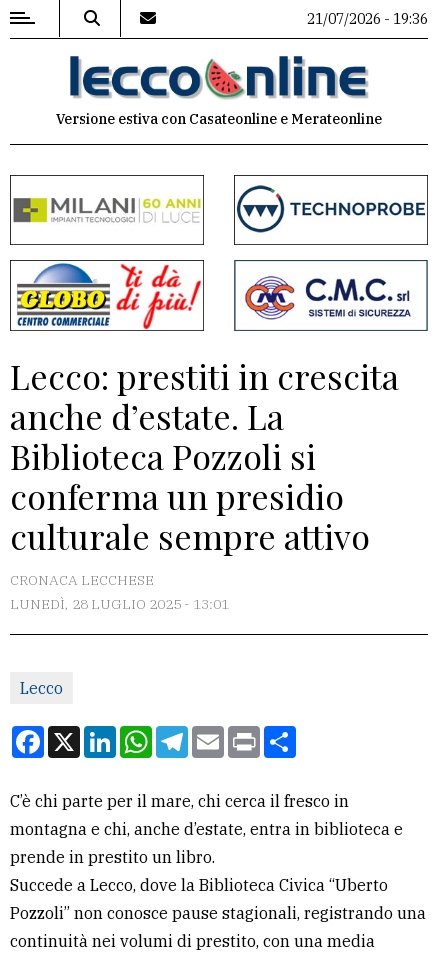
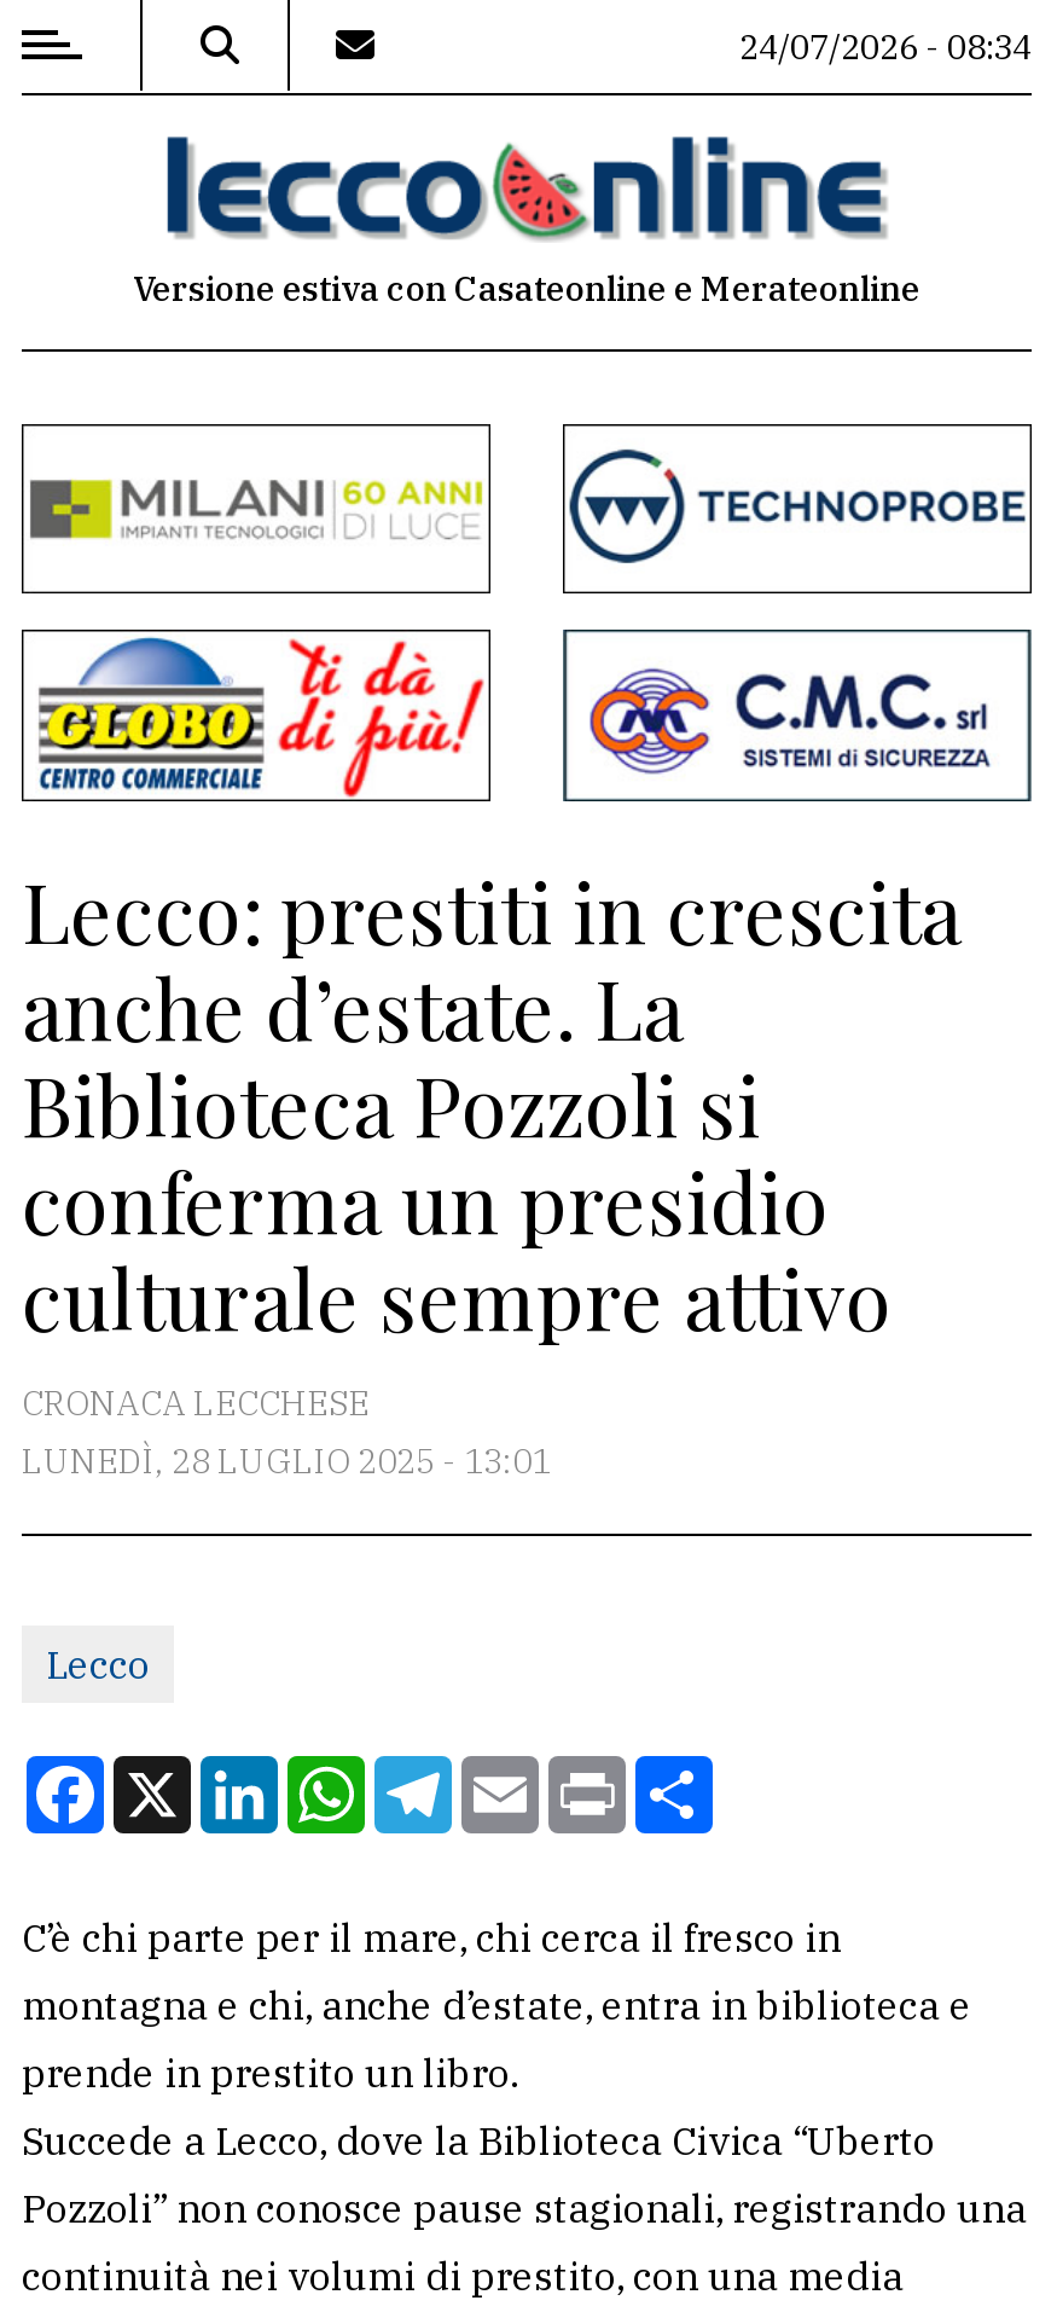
- 21/07/2026 - 19:36
+ 24/07/2026 - 08:34
